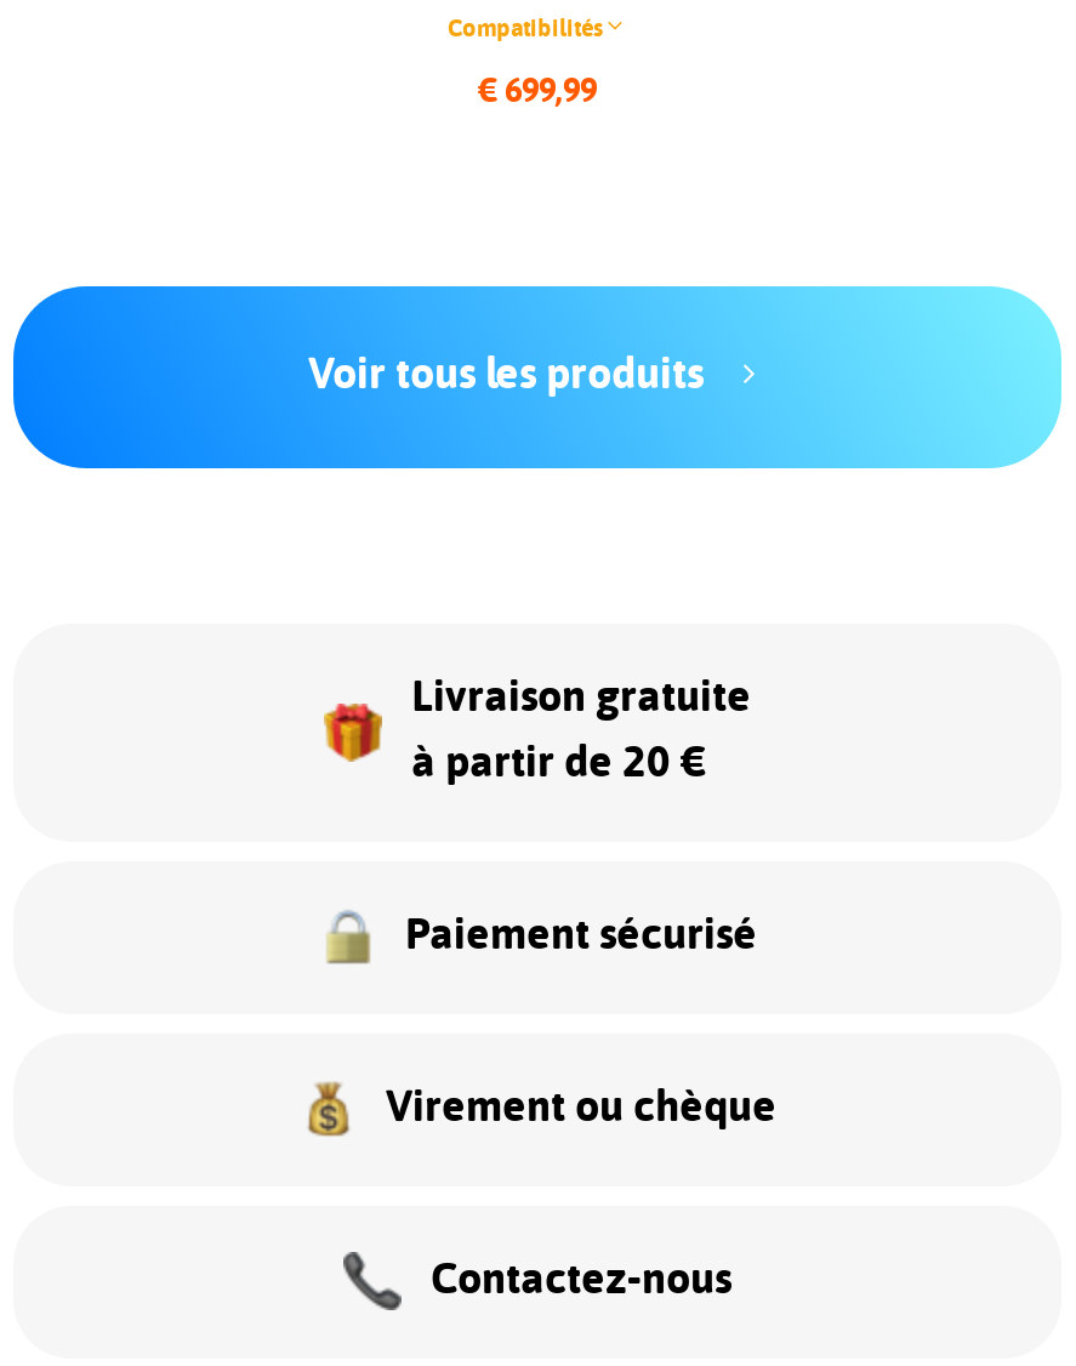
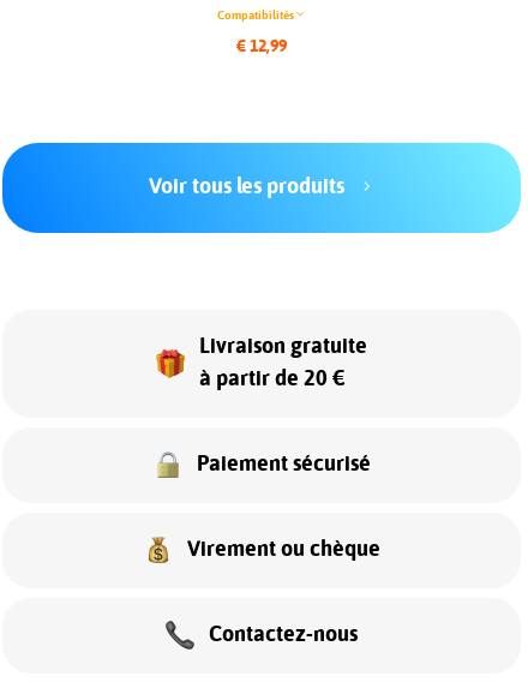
- € 699,99
+ € 12,99
